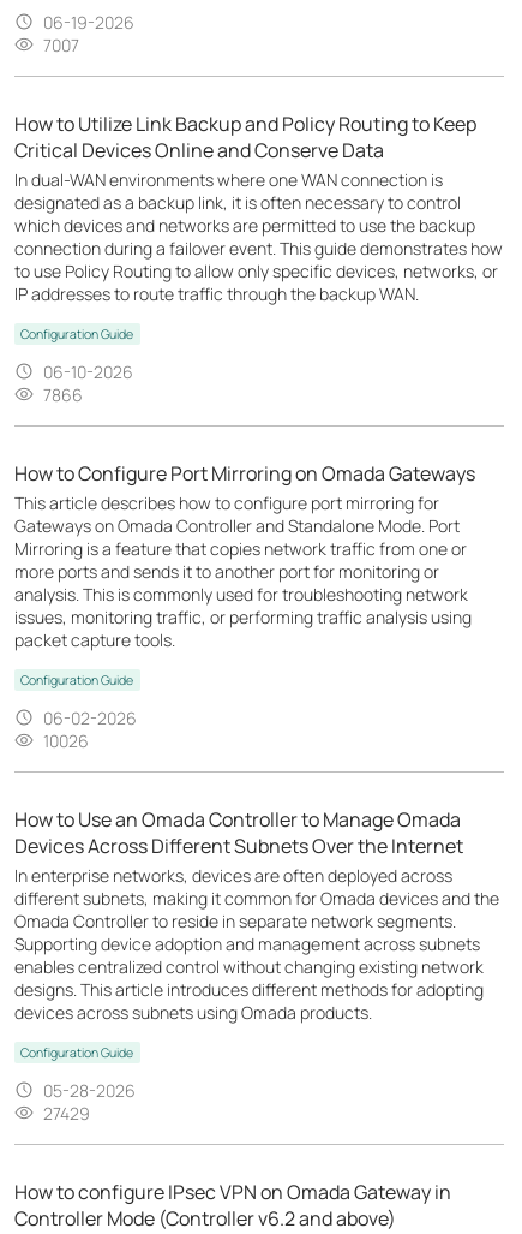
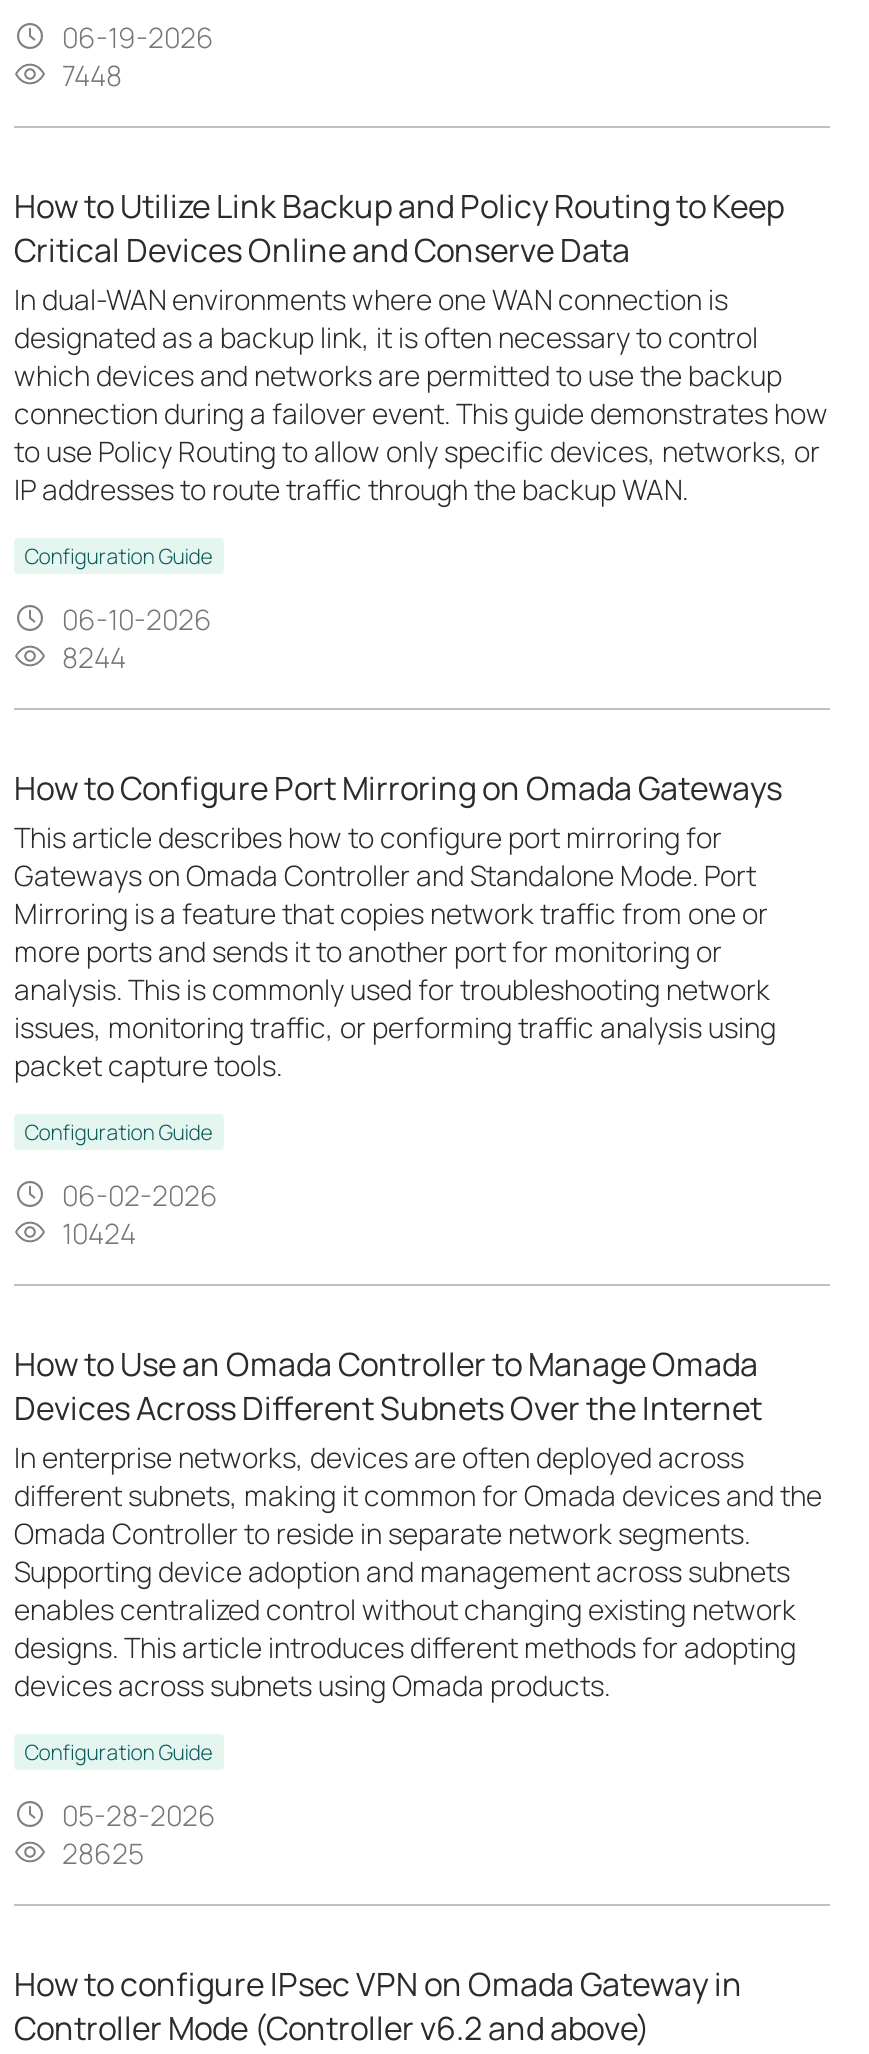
- 7007
+ 7448

- 7866
+ 8244

- 10026
+ 10424

- 27429
+ 28625
